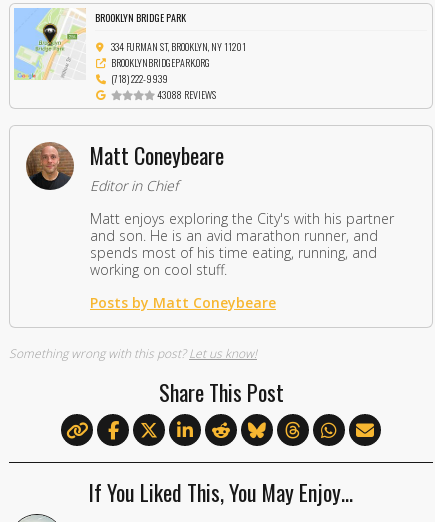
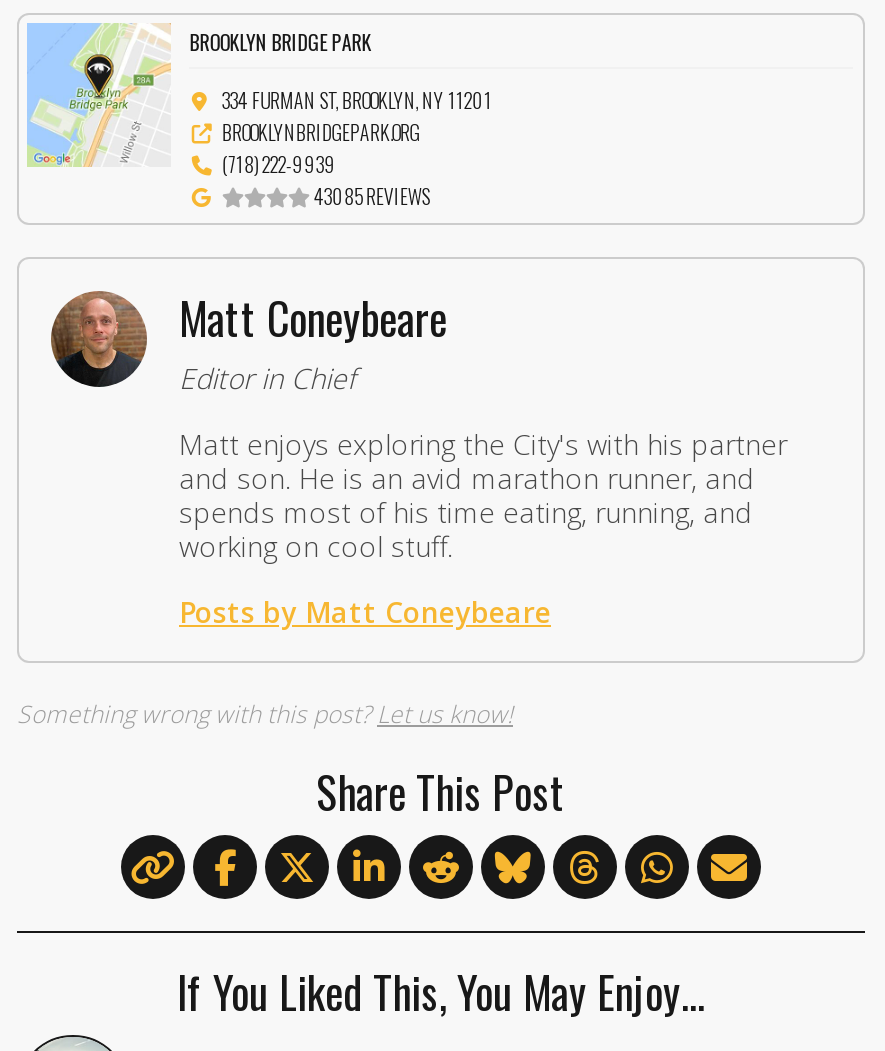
- 43088 REVIEWS
+ 43085 REVIEWS
